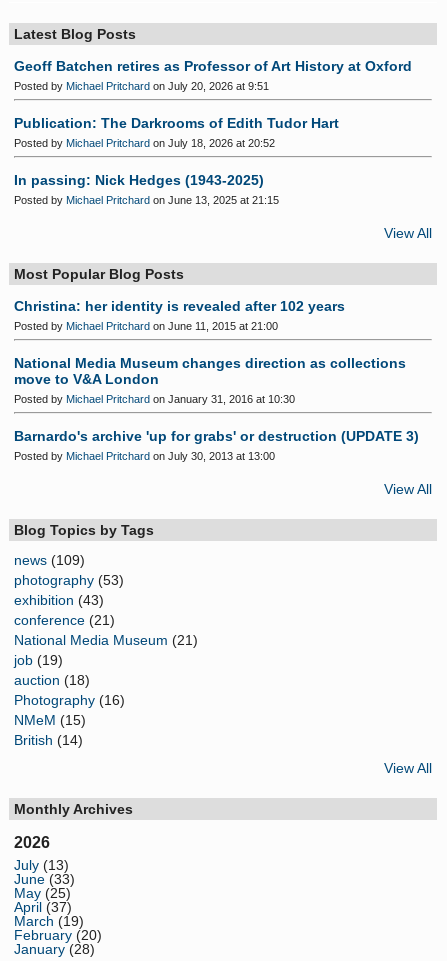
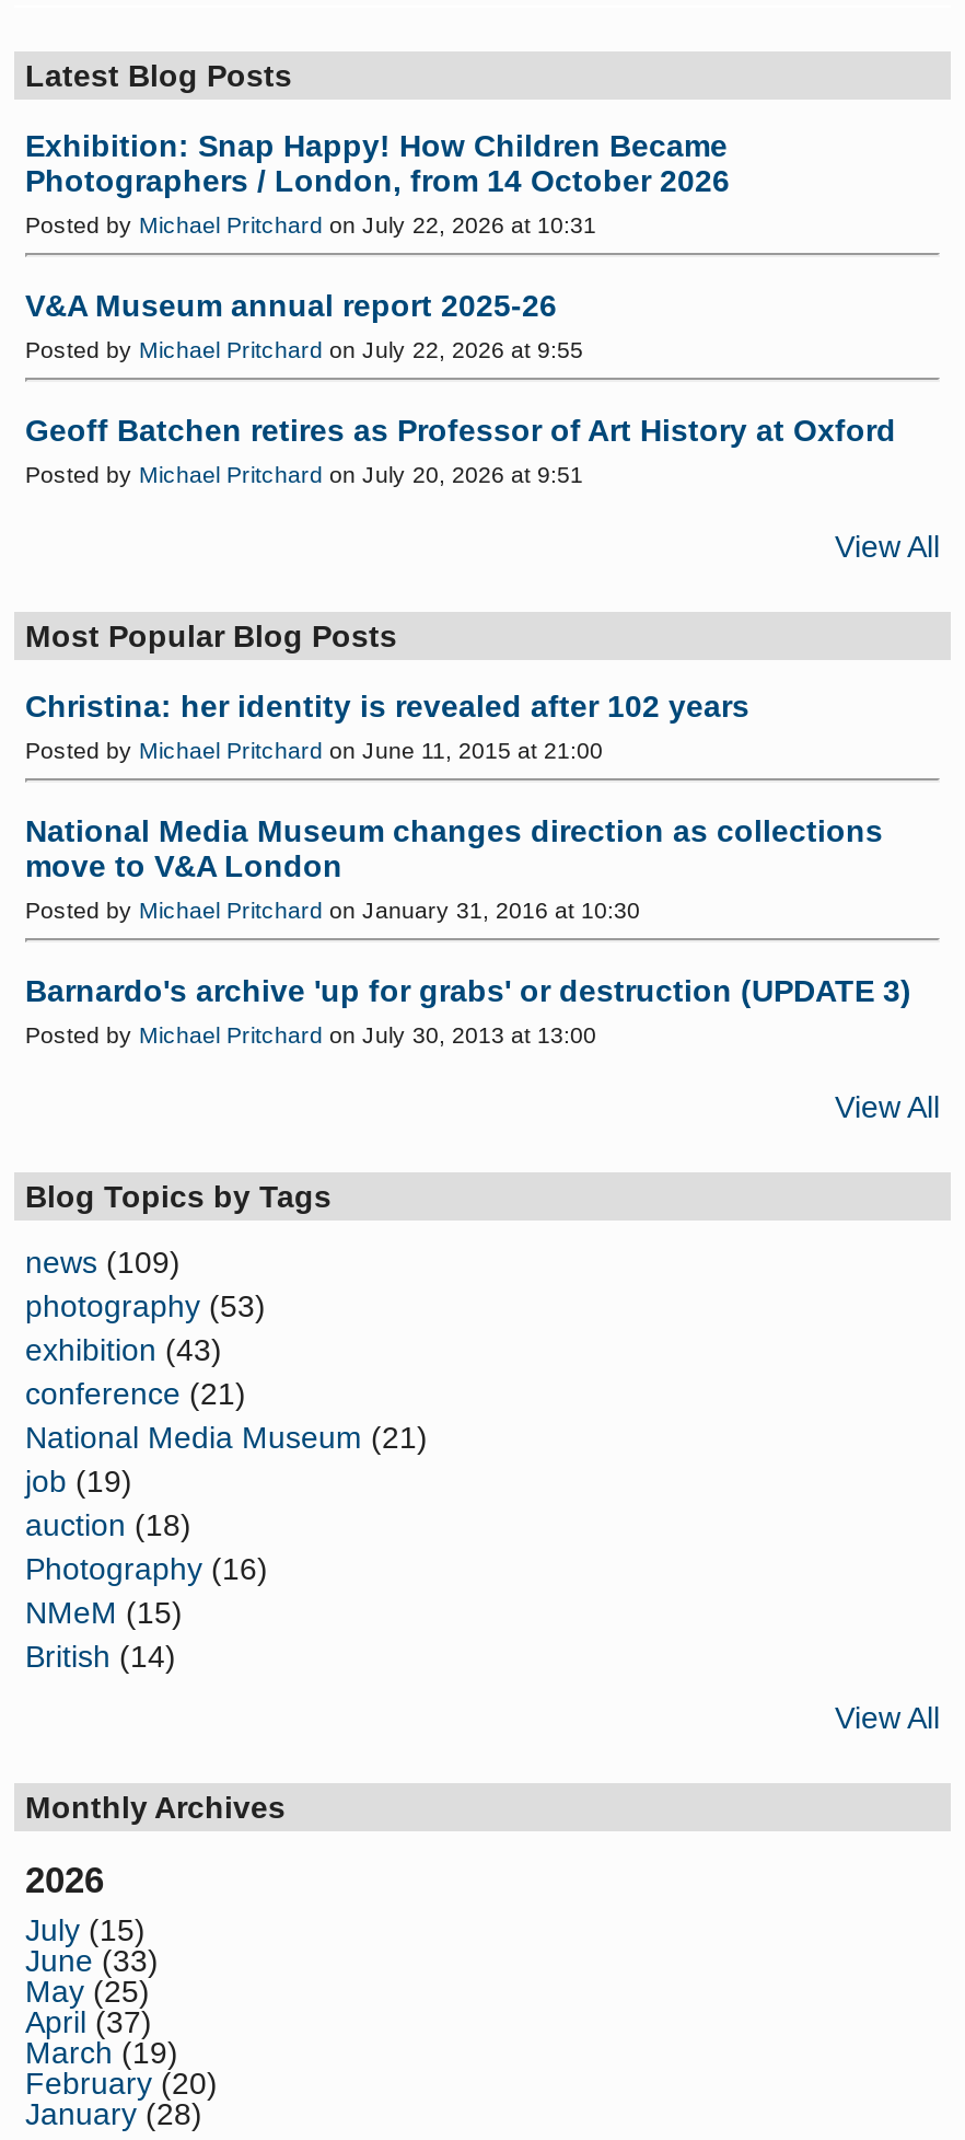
+ Exhibition: Snap Happy! How Children Became
+ Photographers / London, from 14 October 2026
+ Posted by Michael Pritchard on July 22, 2026 at 10:31
+ V&A Museum annual report 2025-26
+ Posted by Michael Pritchard on July 22, 2026 at 9:55

moved down: Geoff Batchen retires as Professor of Art History at Oxford | Posted by Michael Pritchard on July 20, 2026 at 9:51

- Publication: The Darkrooms of Edith Tudor Hart
- Posted by Michael Pritchard on July 18, 2026 at 20:52
- In passing: Nick Hedges (1943-2025)
- Posted by Michael Pritchard on June 13, 2025 at 21:15

- July (13)
+ July (15)
